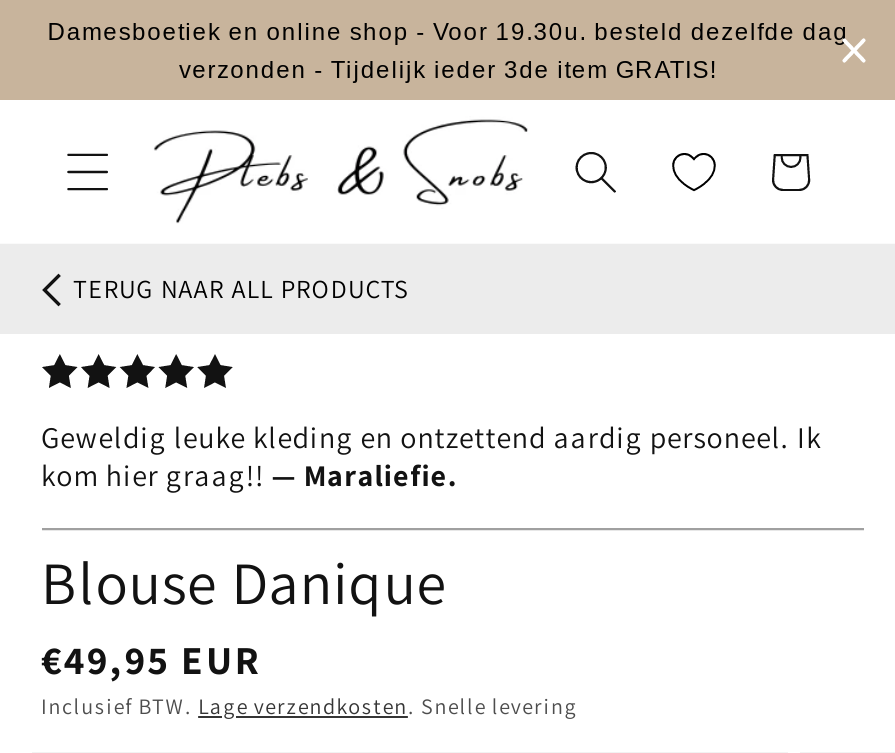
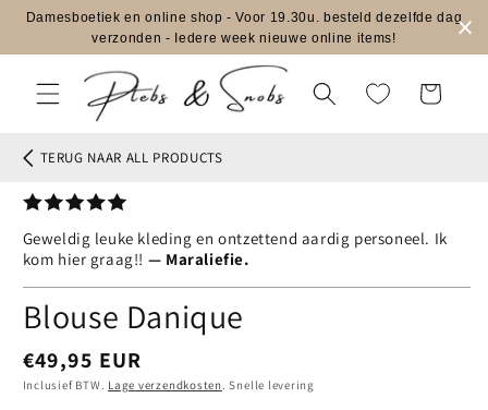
- verzonden - Tijdelijk ieder 3de item GRATIS!
+ verzonden - Iedere week nieuwe online items!
